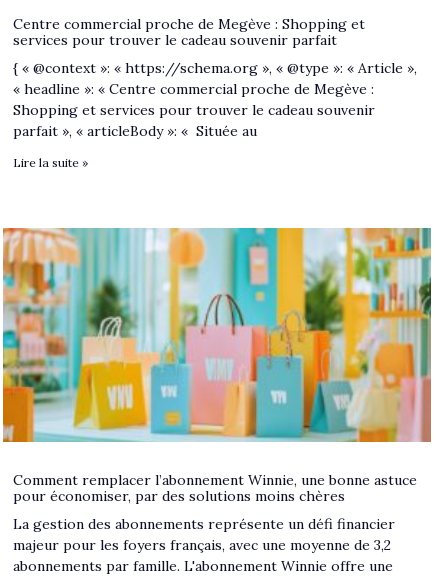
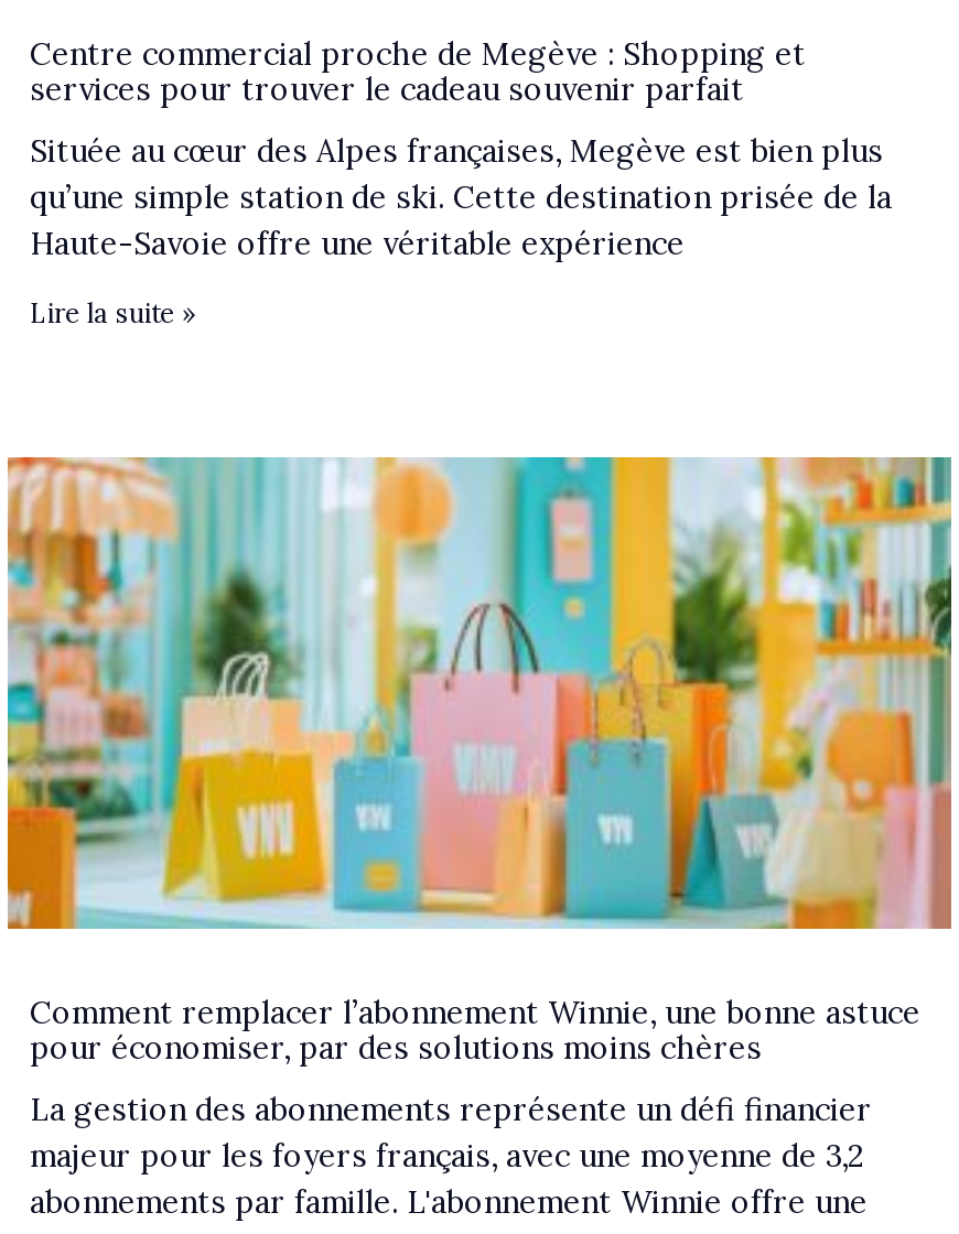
- { « @context »: « https://schema.org », « @type »: « Article »,
- « headline »: « Centre commercial proche de Megève :
- Shopping et services pour trouver le cadeau souvenir
- parfait », « articleBody »: « Située au
+ Située au cœur des Alpes françaises, Megève est bien plus
+ qu’une simple station de ski. Cette destination prisée de la
+ Haute-Savoie offre une véritable expérience
